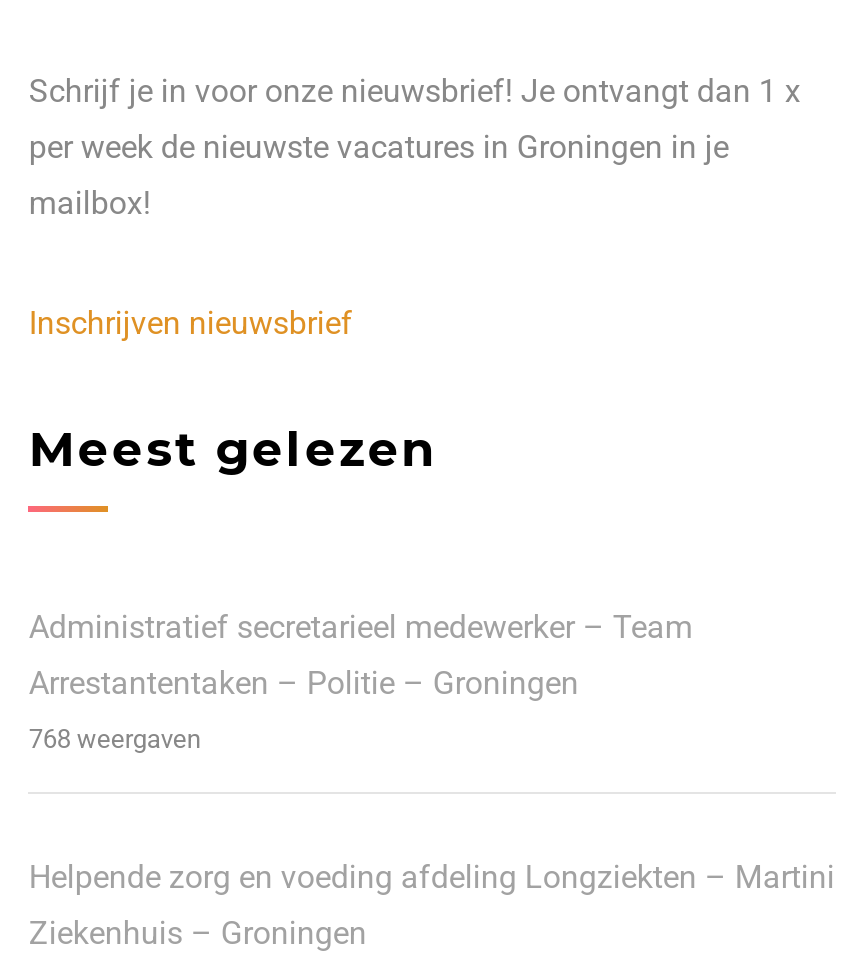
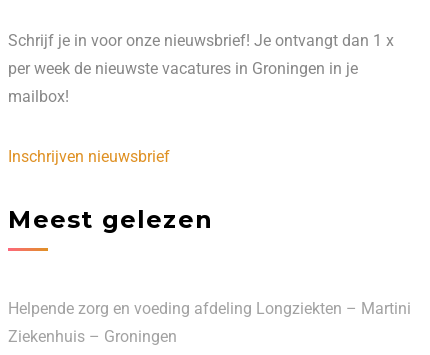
- Administratief secretarieel medewerker – Team
- Arrestantentaken – Politie – Groningen
- 768 weergaven
